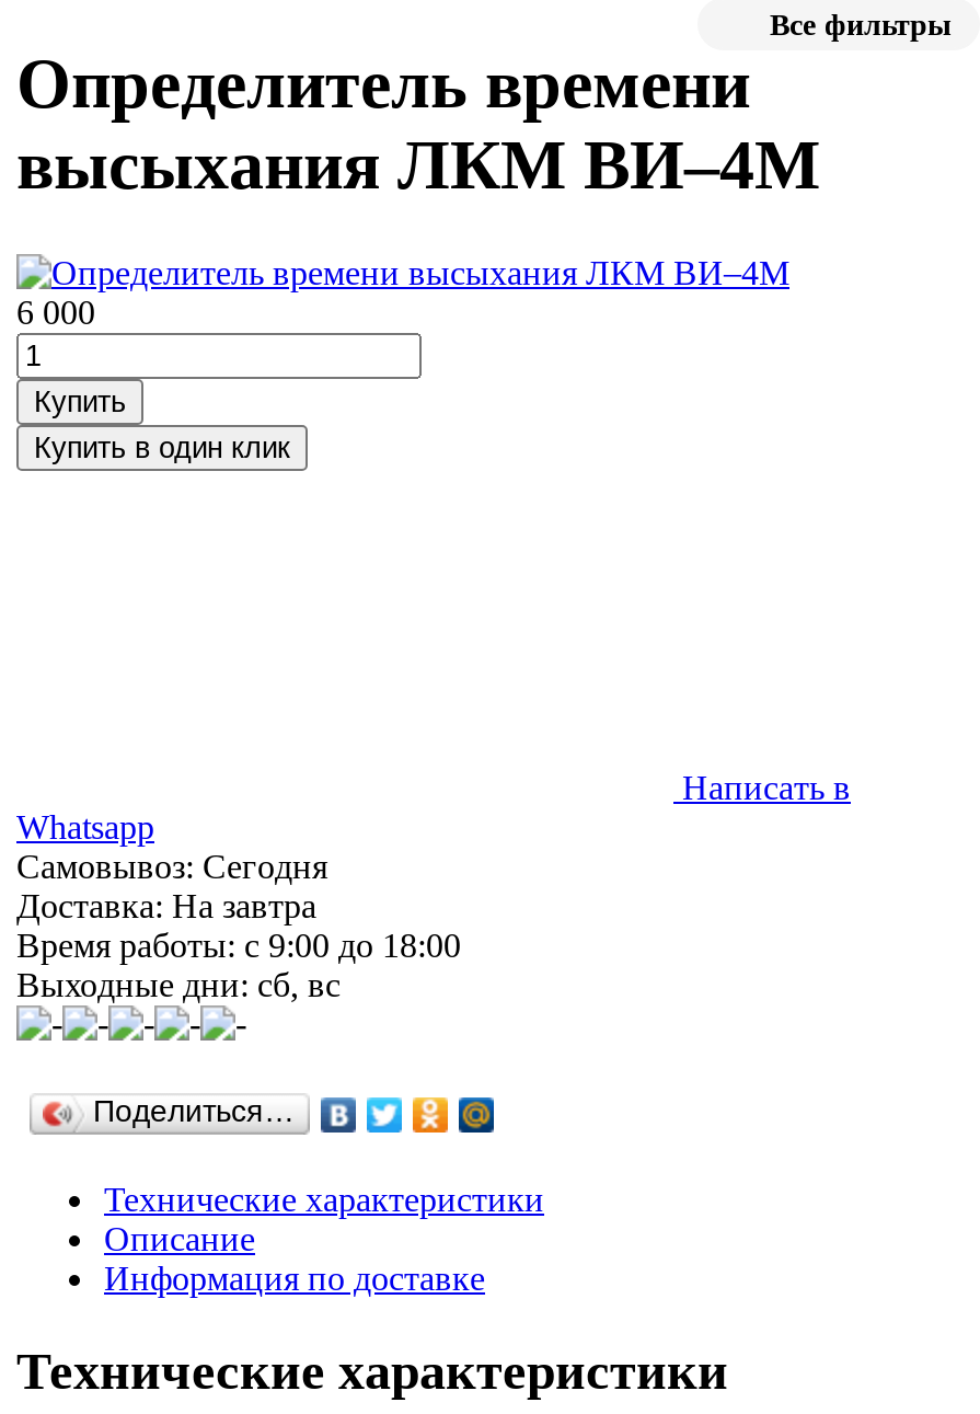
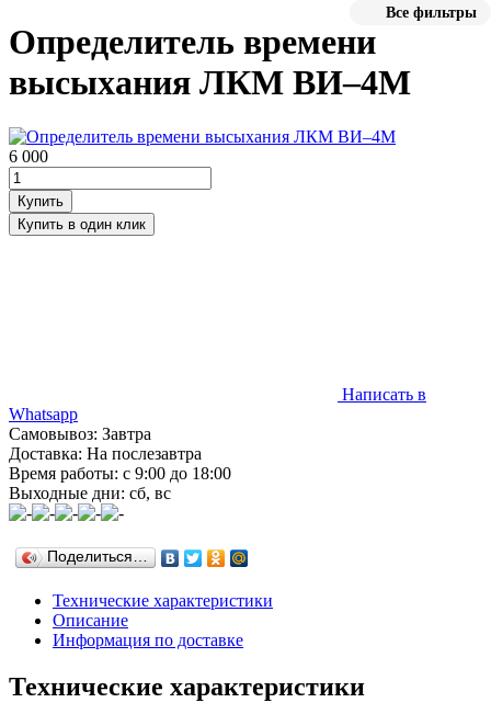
- Самовывоз: Сегодня
+ Самовывоз: Завтра

- Доставка: На завтра
+ Доставка: На послезавтра
